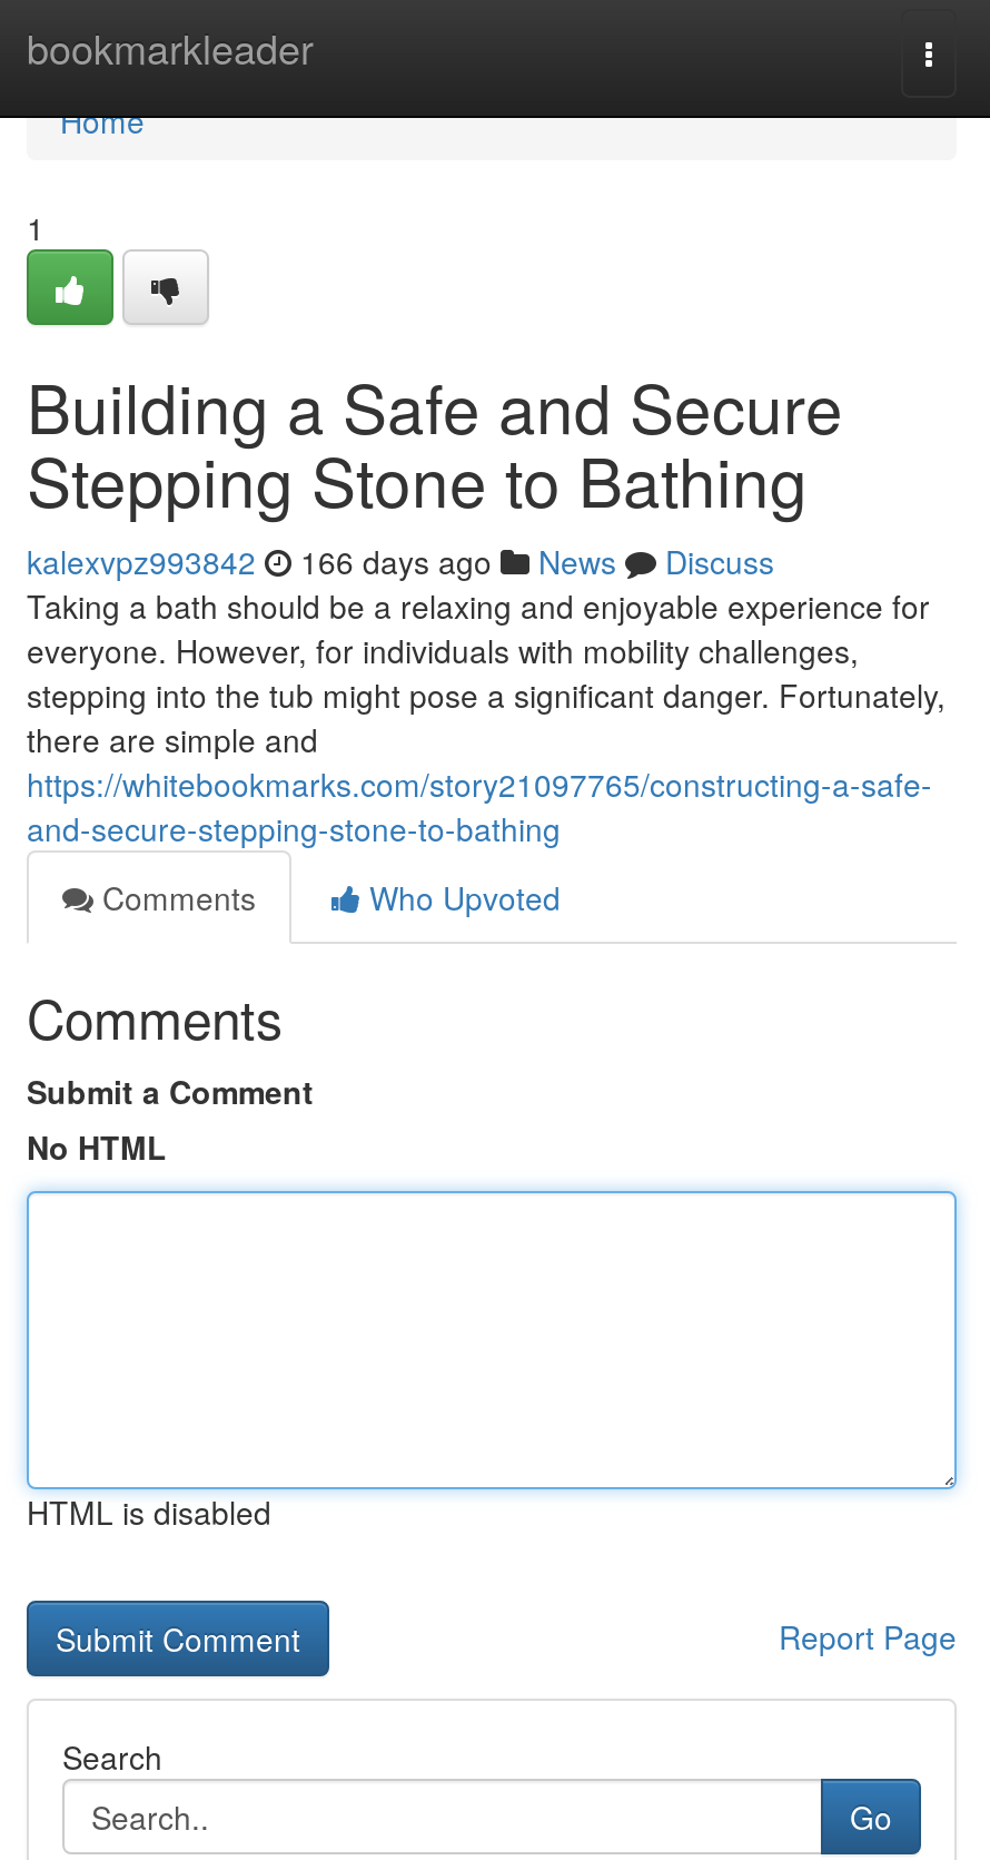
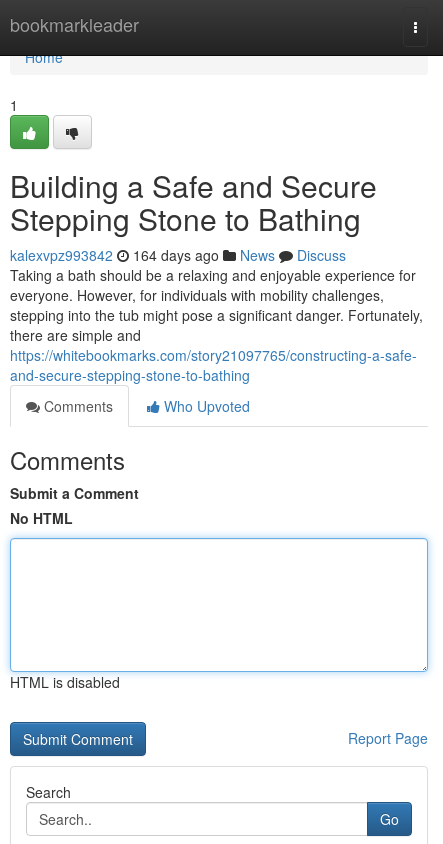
- kalexvpz993842 166 days ago News Discuss
+ kalexvpz993842 164 days ago News Discuss
